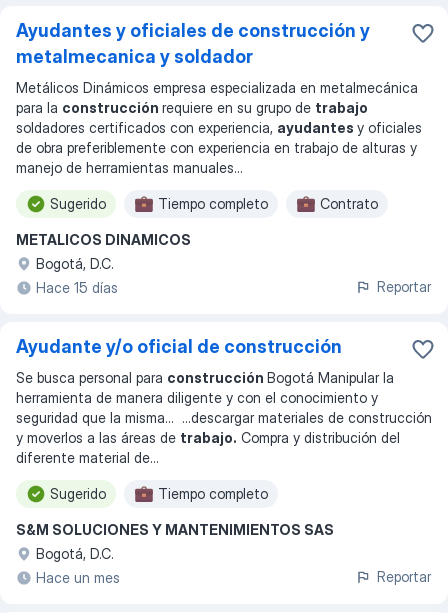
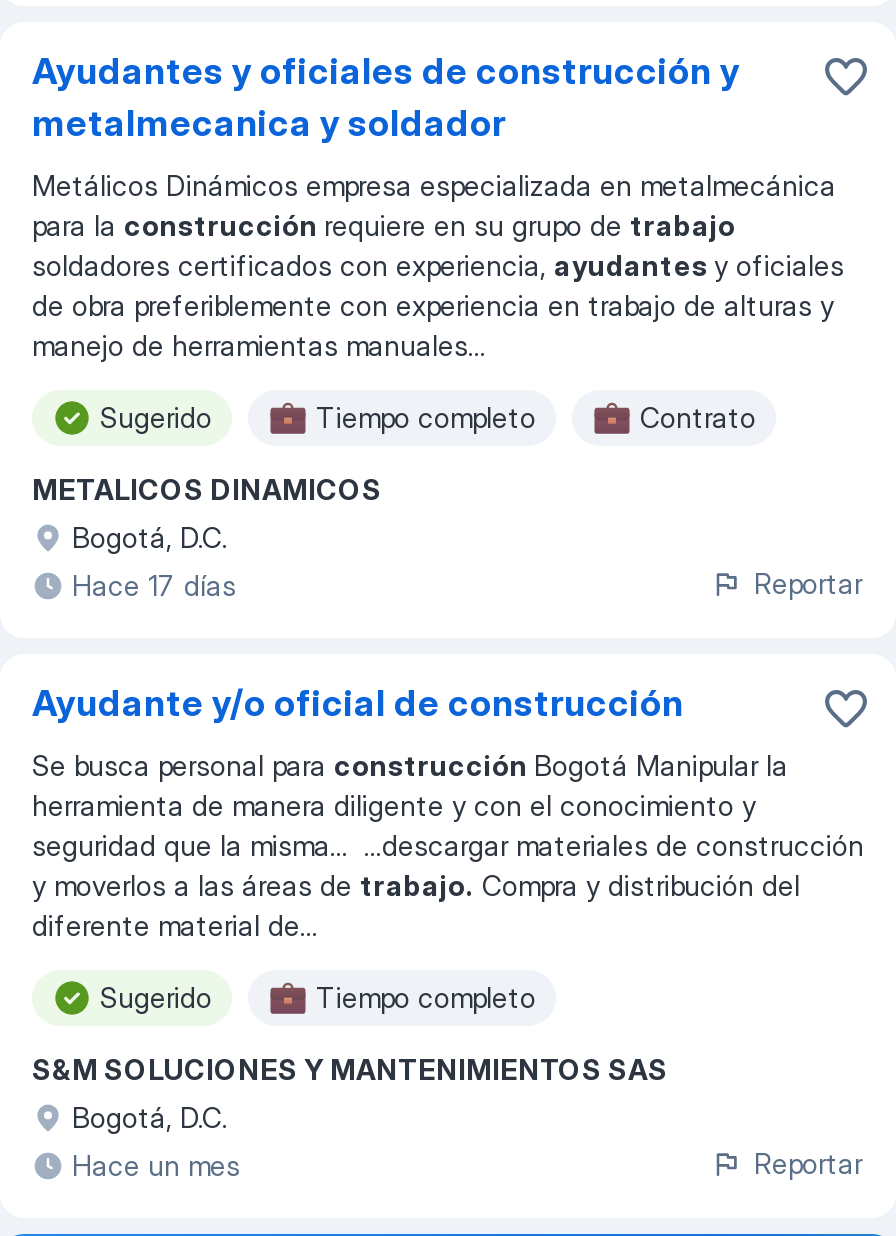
- Hace 15 días
+ Hace 17 días
